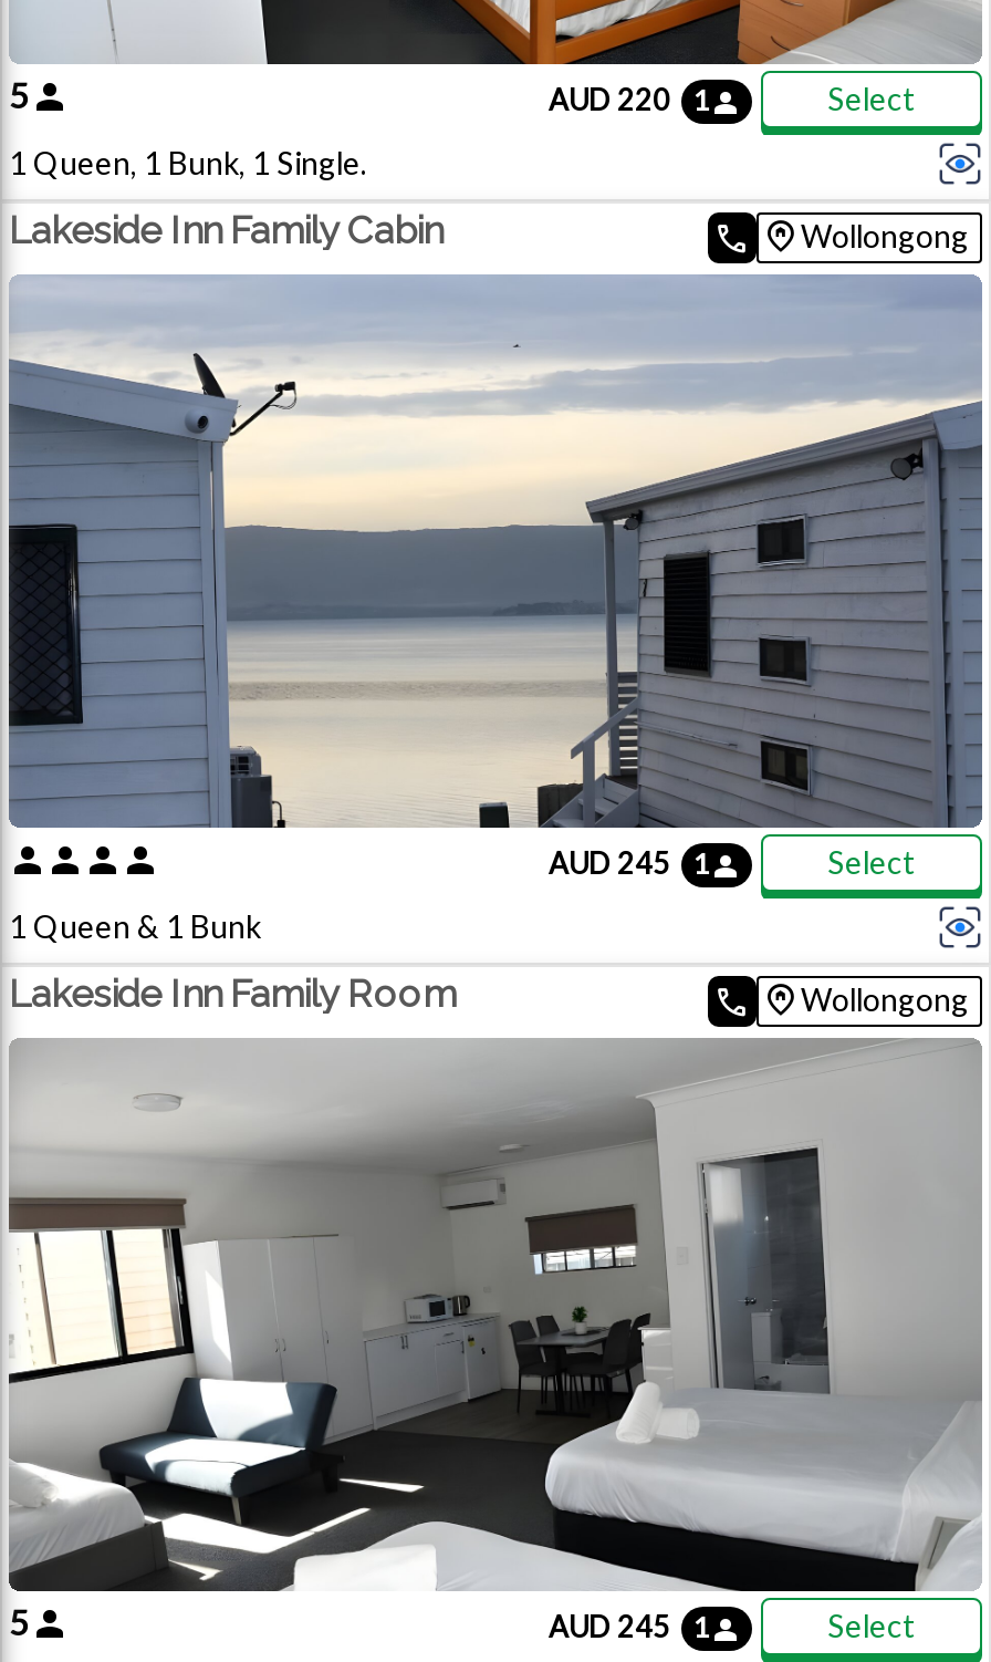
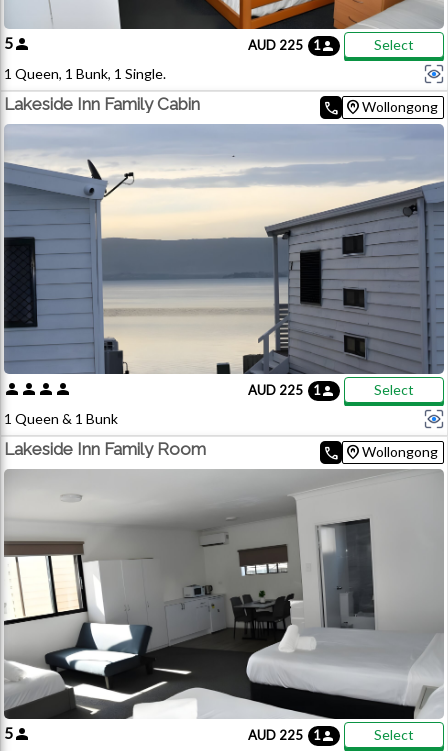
- AUD 220
+ AUD 225

- AUD 245
+ AUD 225

- AUD 245
+ AUD 225
